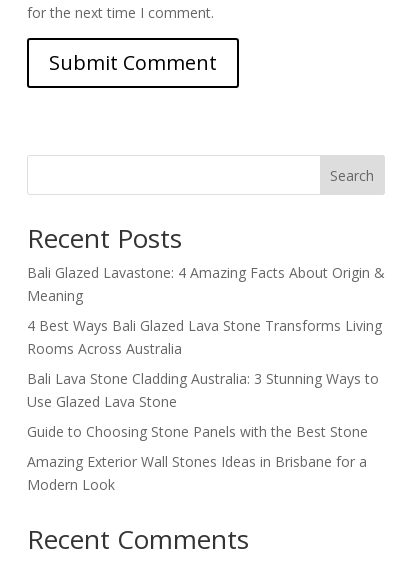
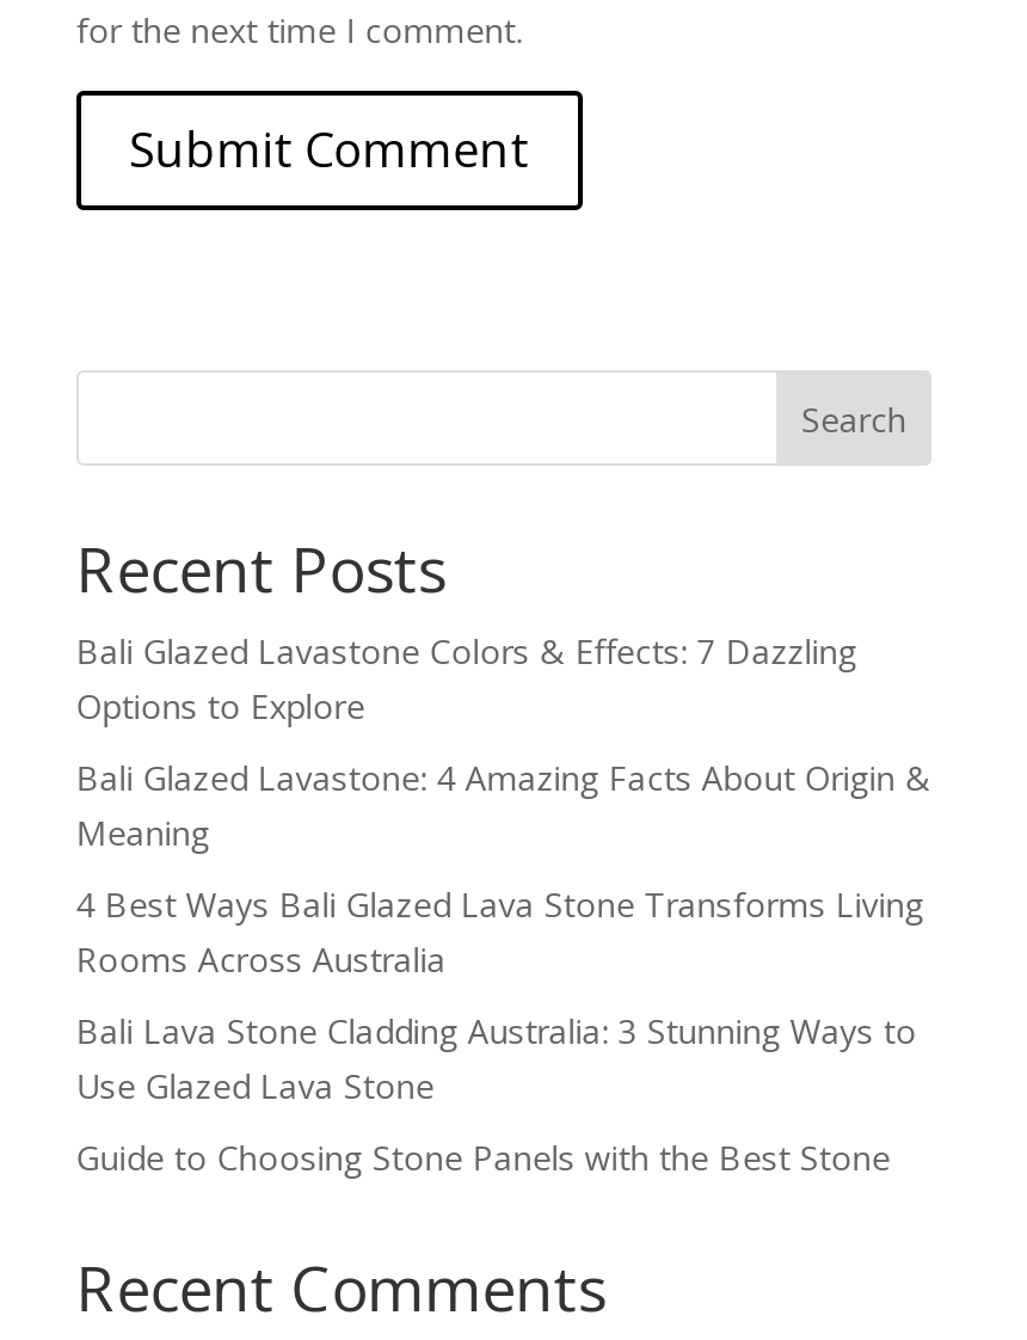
+ Bali Glazed Lavastone Colors & Effects: 7 Dazzling
+ Options to Explore

moved down: Bali Glazed Lavastone: 4 Amazing Facts About Origin & | Meaning | 4 Best Ways Bali Glazed Lava Stone Transforms Living | Rooms Across Australia | Bali Lava Stone Cladding Australia: 3 Stunning Ways to | Use Glazed Lava Stone | Guide to Choosing Stone Panels with the Best Stone

- Amazing Exterior Wall Stones Ideas in Brisbane for a
- Modern Look
